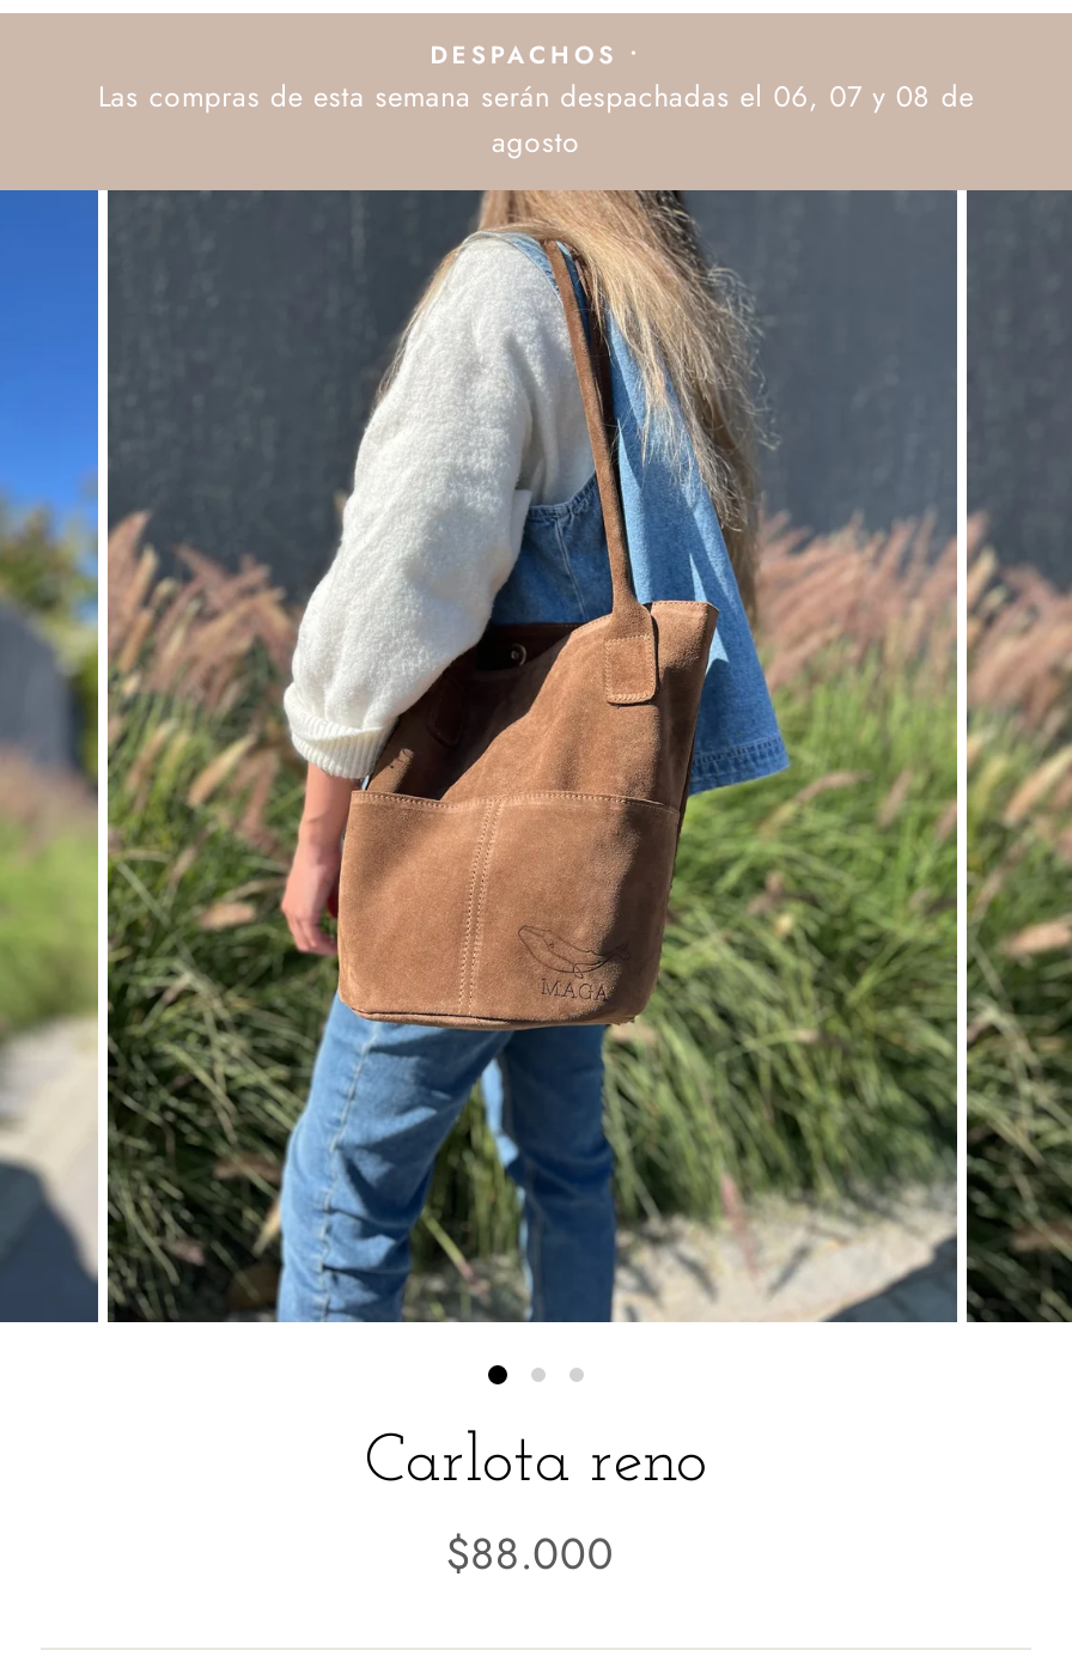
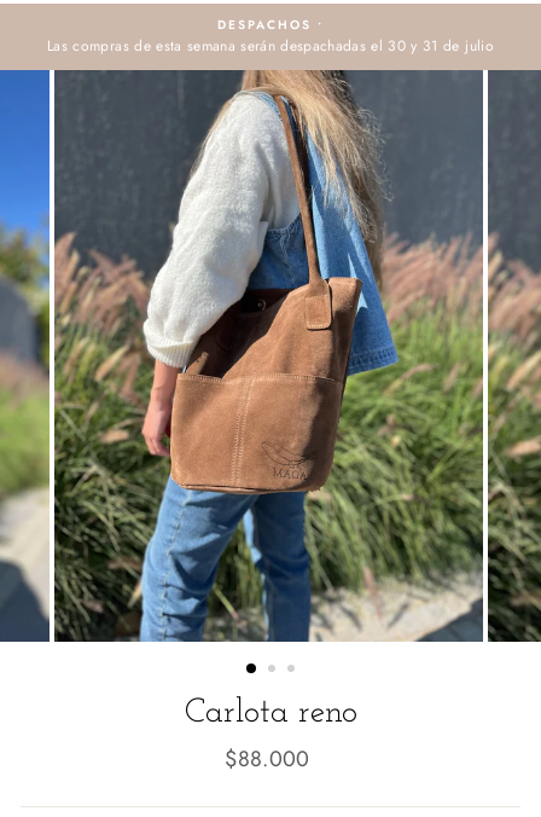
- Las compras de esta semana serán despachadas el 06, 07 y 08 de
- agosto
+ Las compras de esta semana serán despachadas el 30 y 31 de julio
